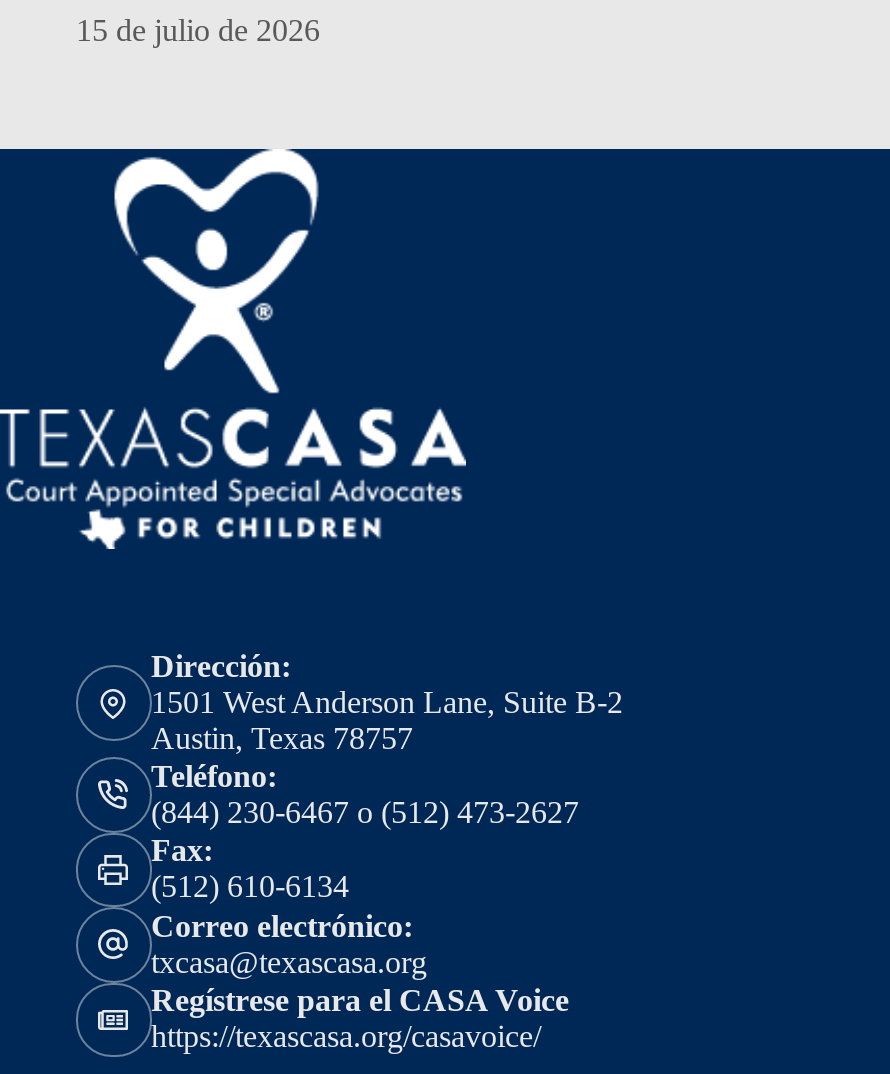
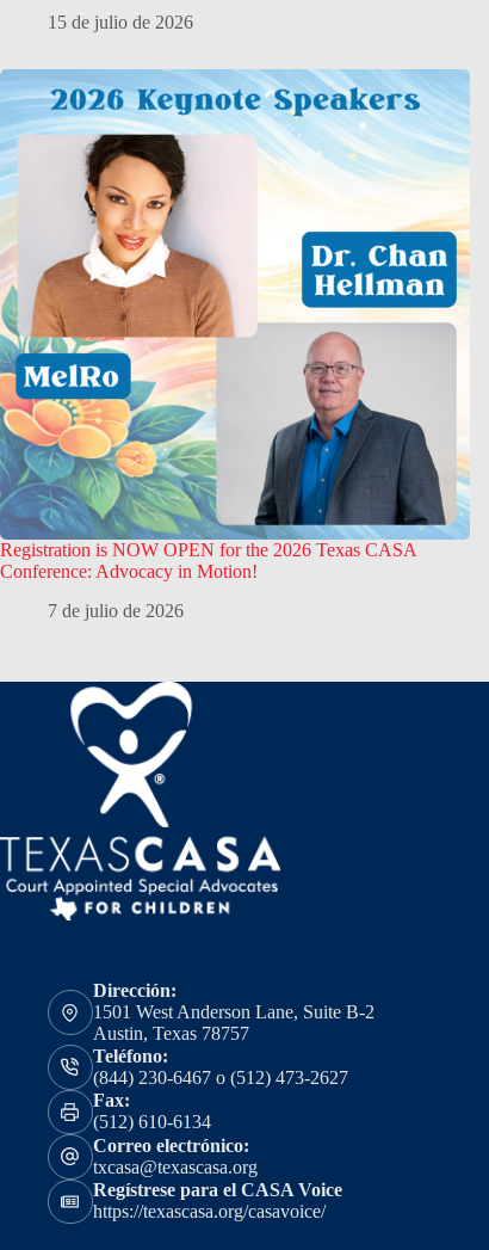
+ [image]
+ Registration is NOW OPEN for the 2026 Texas CASA
+ Conference: Advocacy in Motion!
+ 7 de julio de 2026
